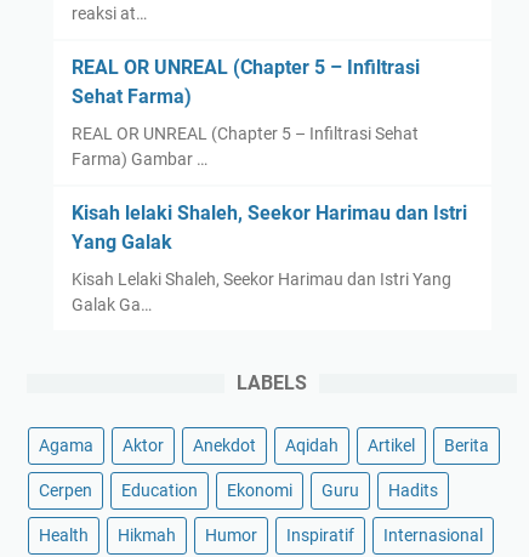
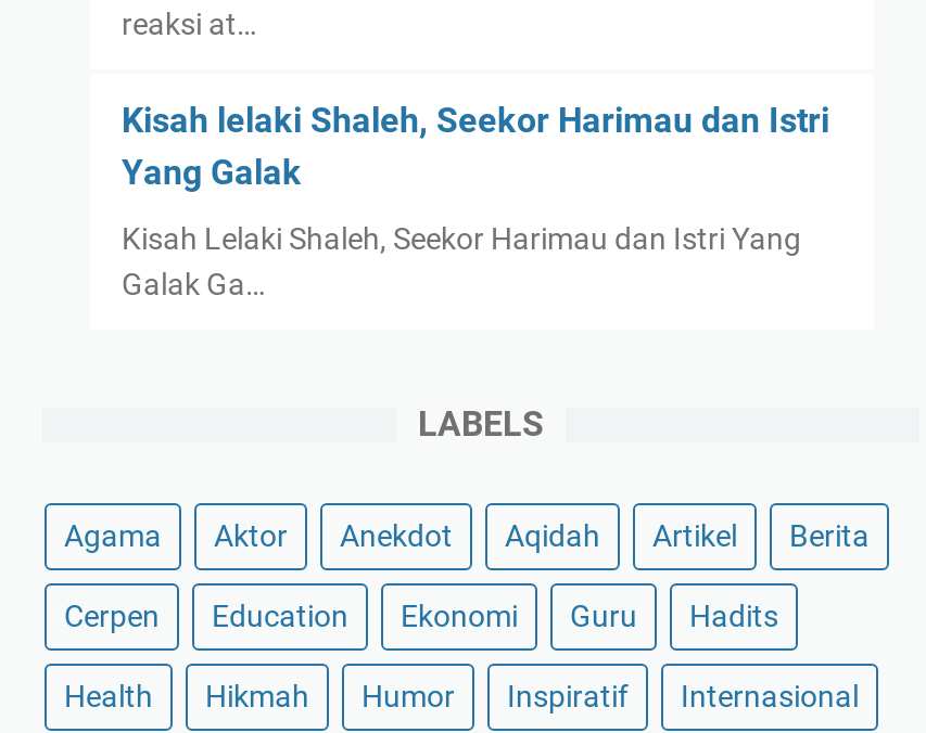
- REAL OR UNREAL (Chapter 5 – Infiltrasi
- Sehat Farma)
- REAL OR UNREAL (Chapter 5 – Infiltrasi Sehat
- Farma) Gambar …
